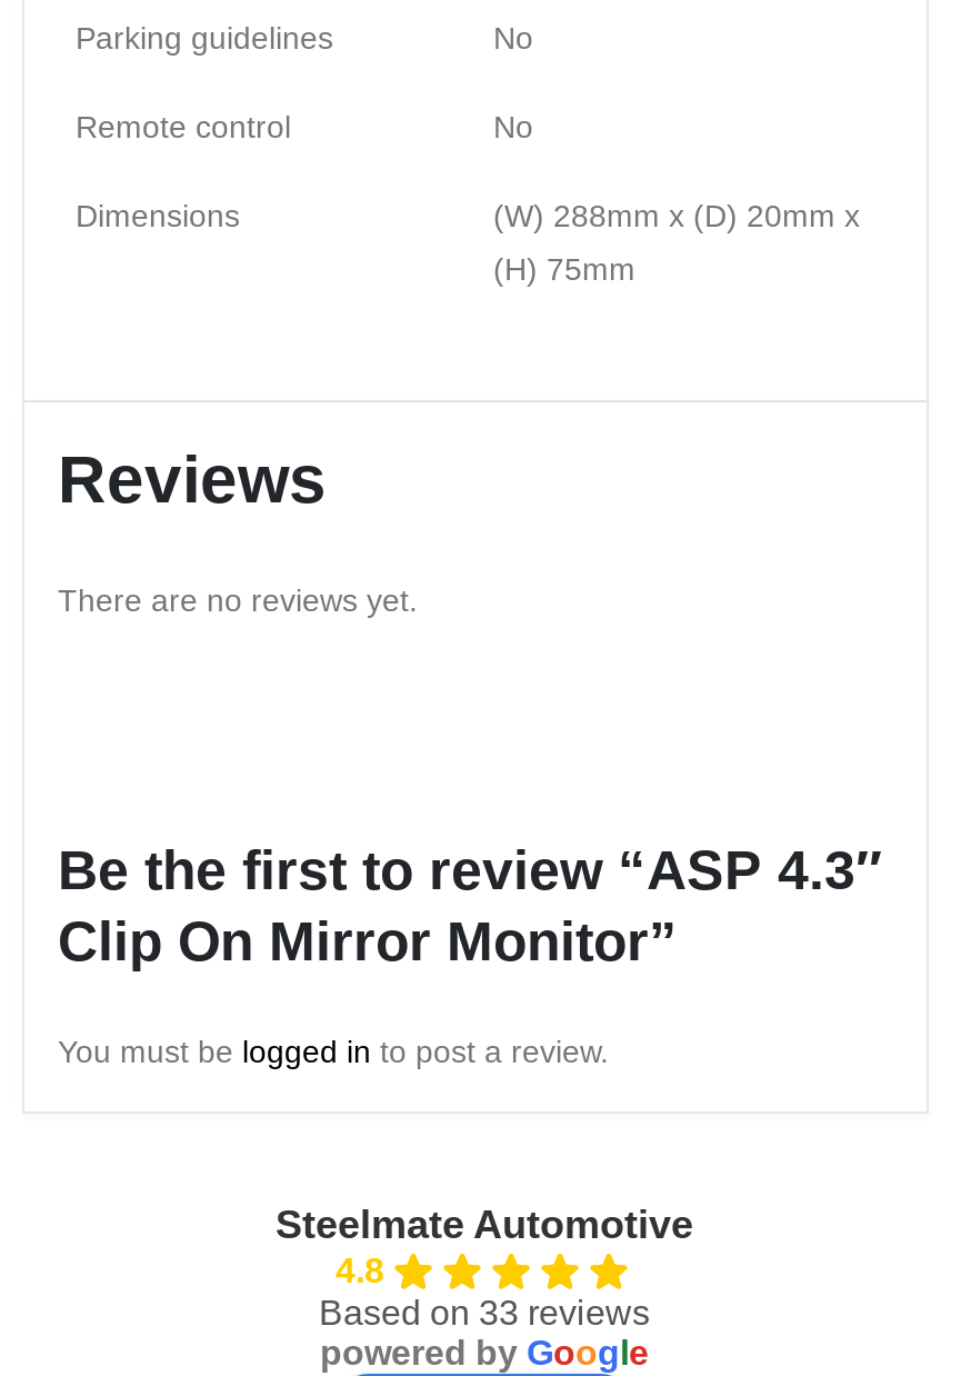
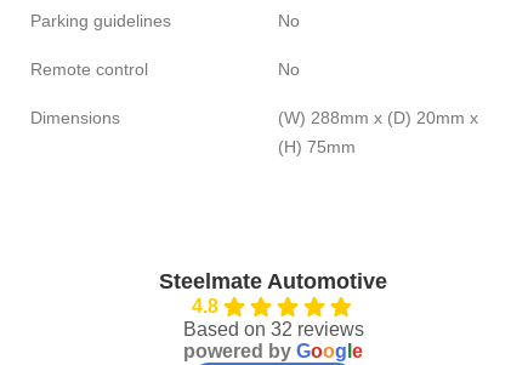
- Reviews
- There are no reviews yet.

- Be the first to review “ASP 4.3″
- Clip On Mirror Monitor”
- You must be logged in to post a review.

- Based on 33 reviews
+ Based on 32 reviews
